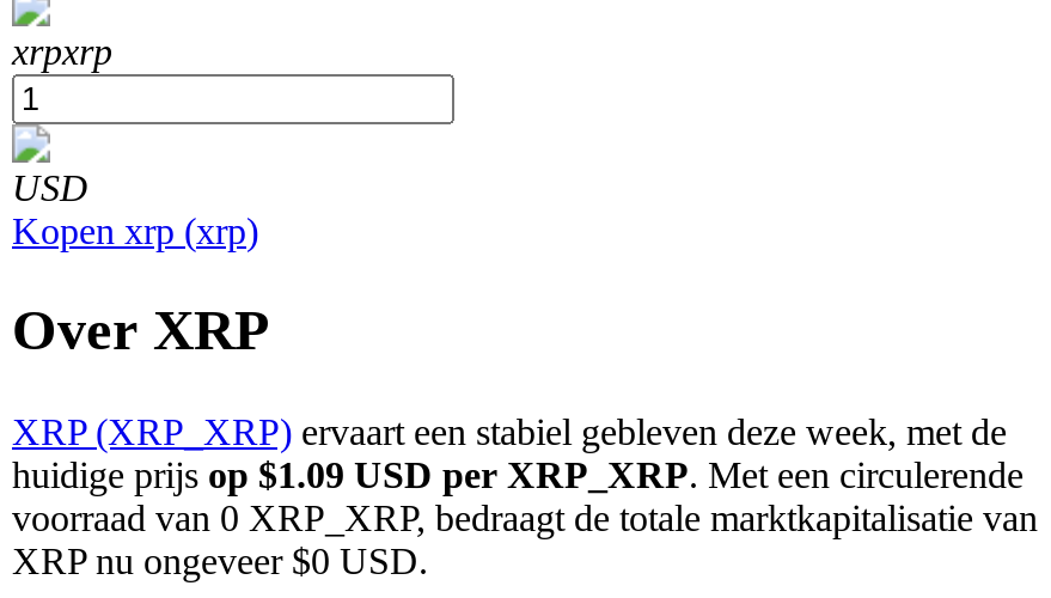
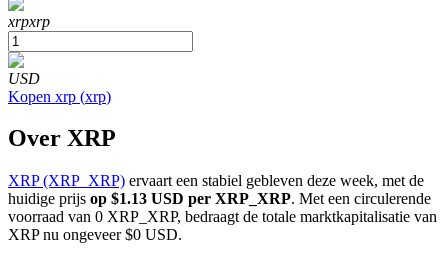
- huidige prijs op $1.09 USD per XRP_XRP. Met een circulerende
+ huidige prijs op $1.13 USD per XRP_XRP. Met een circulerende
